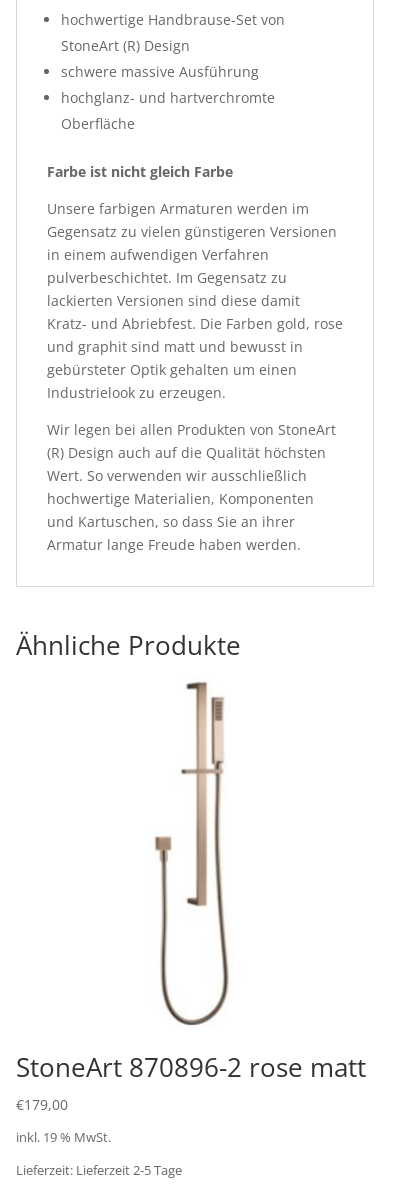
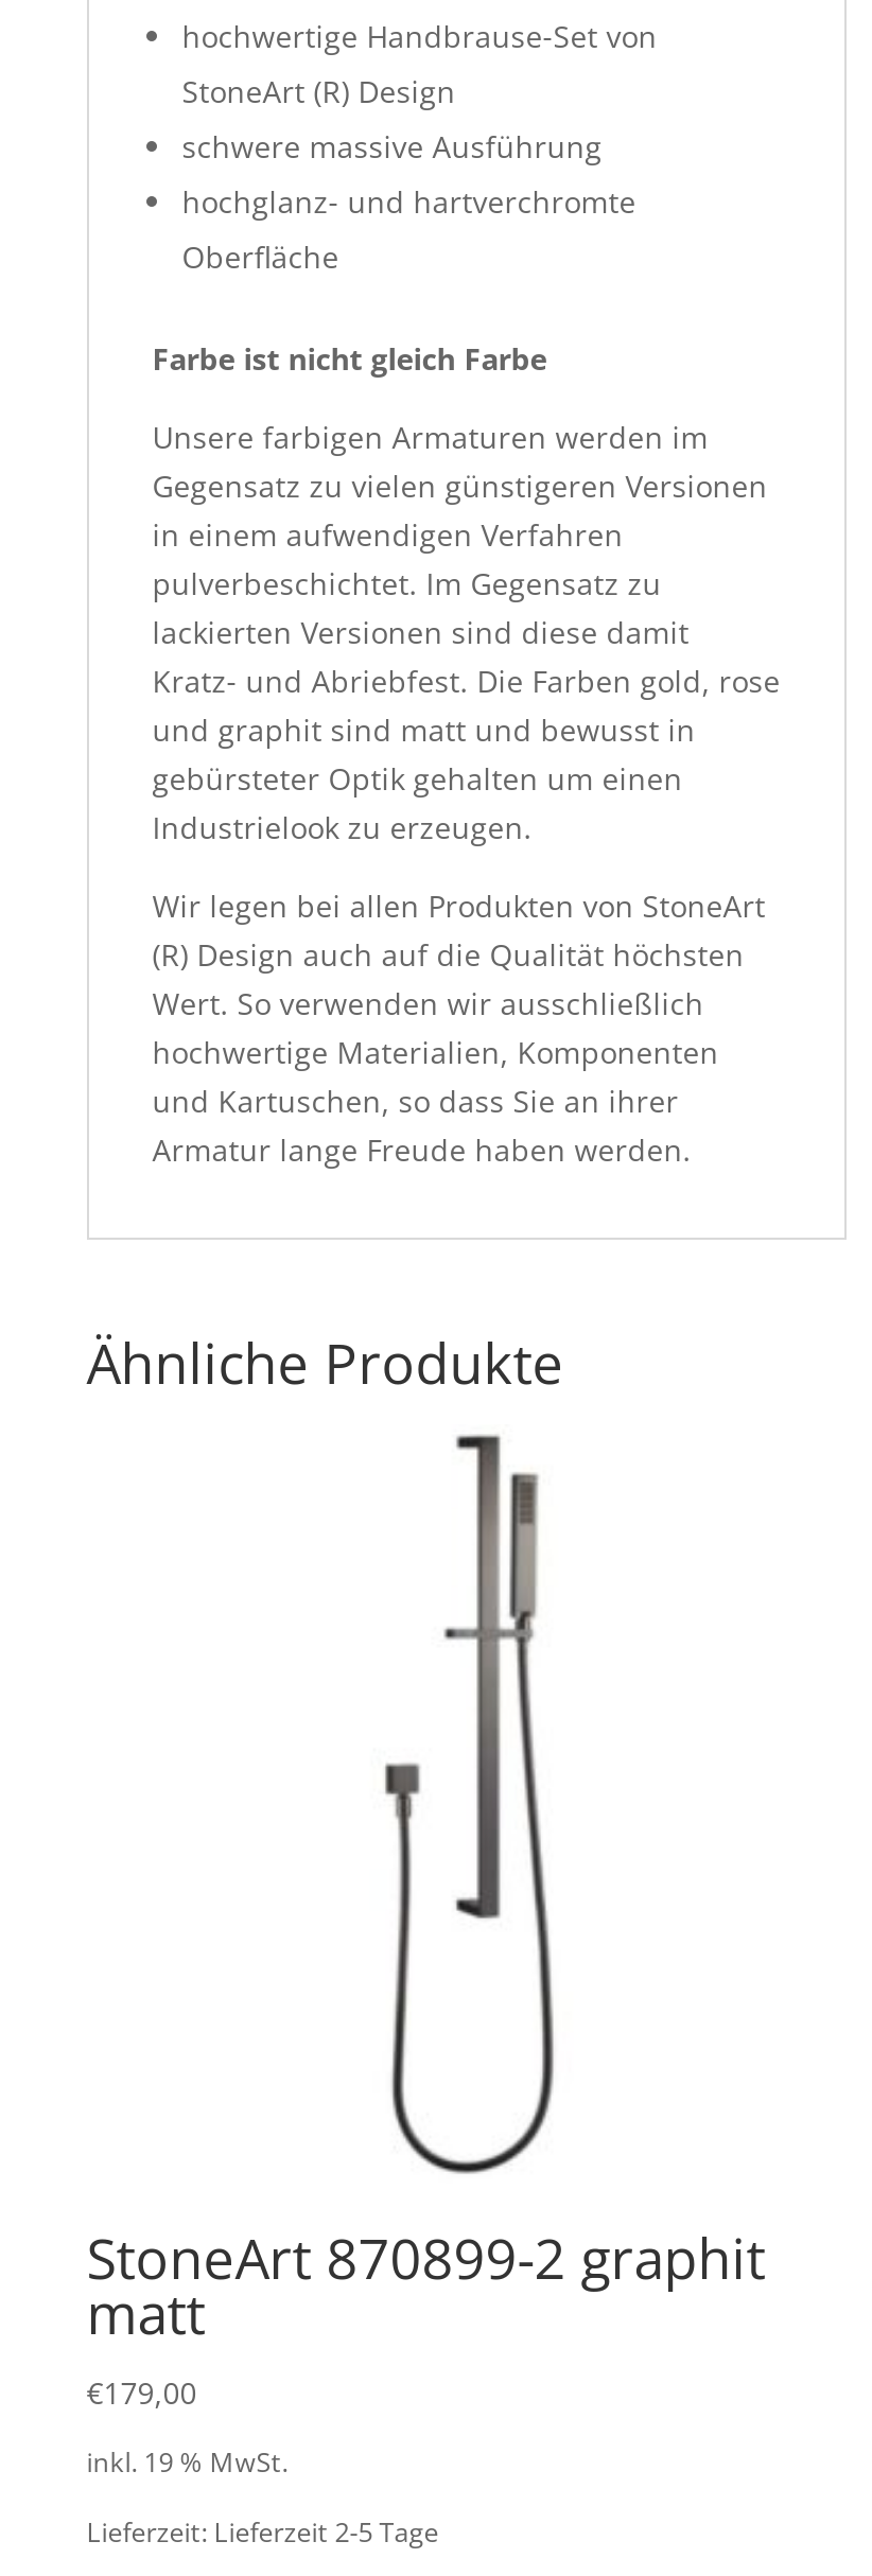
- [image]
- StoneArt 870896-2 rose matt
+ [image]
+ StoneArt 870899-2 graphit
+ matt
